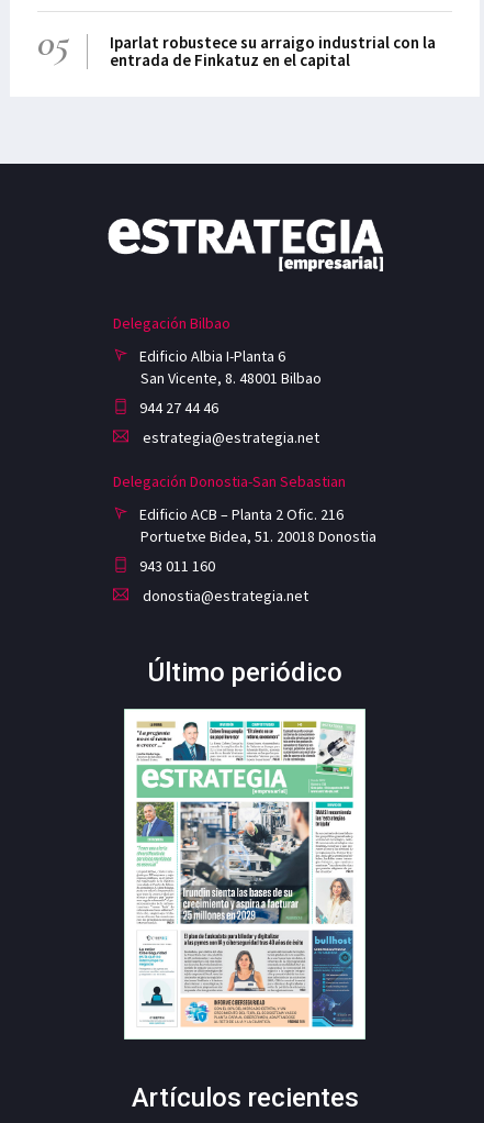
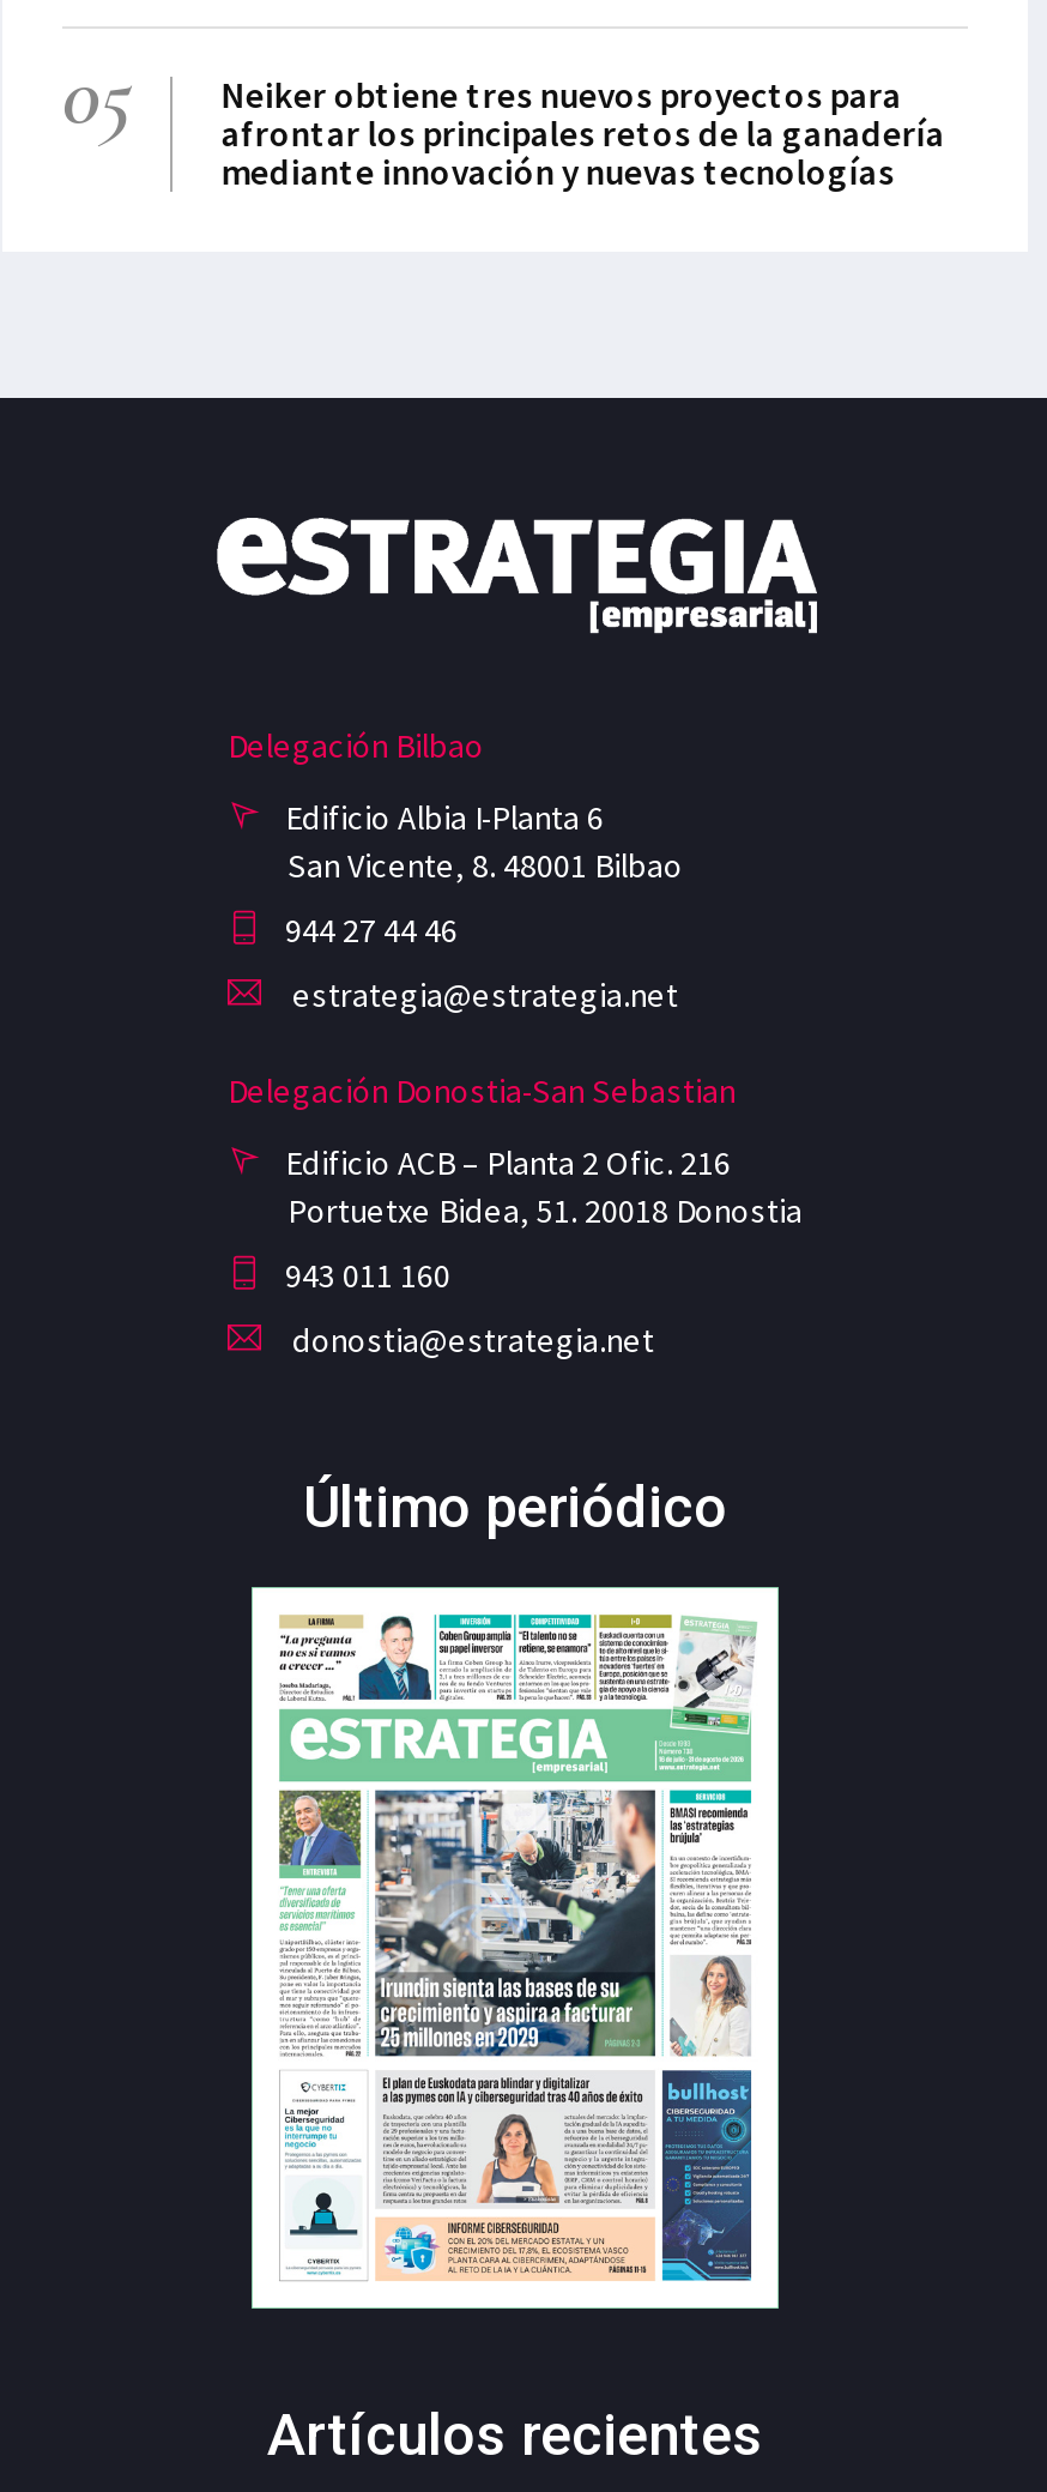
- Iparlat robustece su arraigo industrial con la
- entrada de Finkatuz en el capital
+ Neiker obtiene tres nuevos proyectos para
+ afrontar los principales retos de la ganadería
+ mediante innovación y nuevas tecnologías
